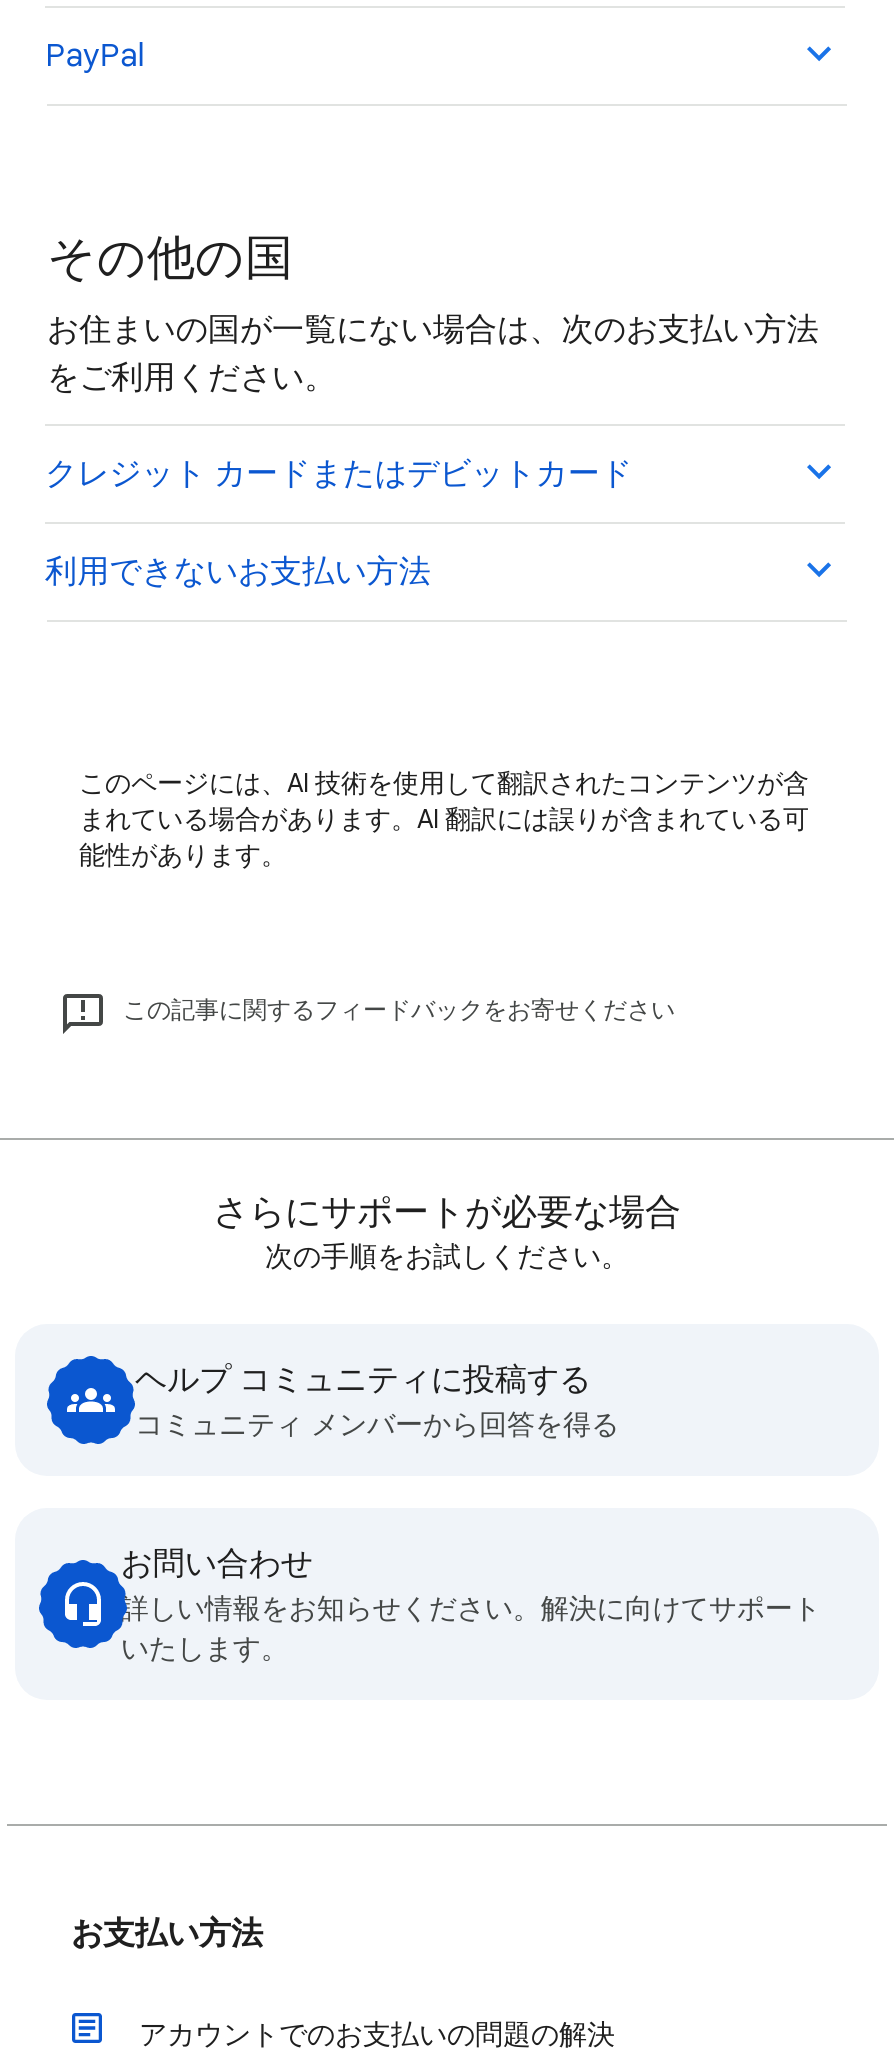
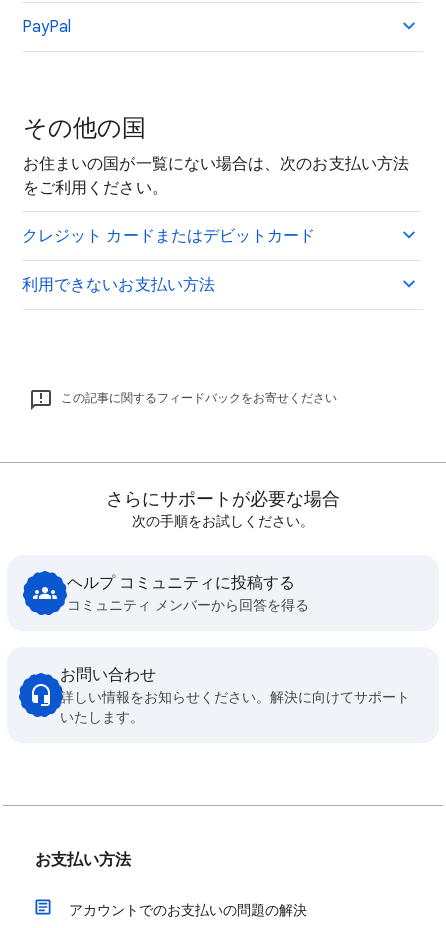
- このページには、AI 技術を使用して翻訳されたコンテンツが含
- まれている場合があります。AI 翻訳には誤りが含まれている可
- 能性があります。
